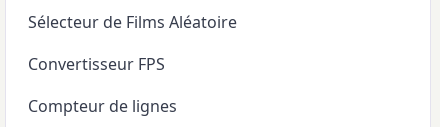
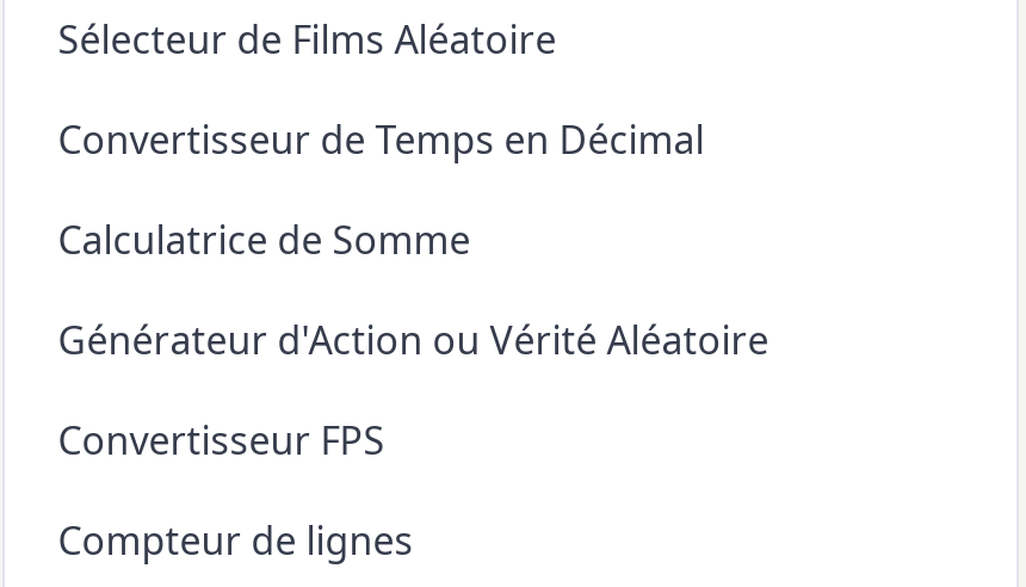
+ Convertisseur de Temps en Décimal
+ Calculatrice de Somme
+ Générateur d'Action ou Vérité Aléatoire
